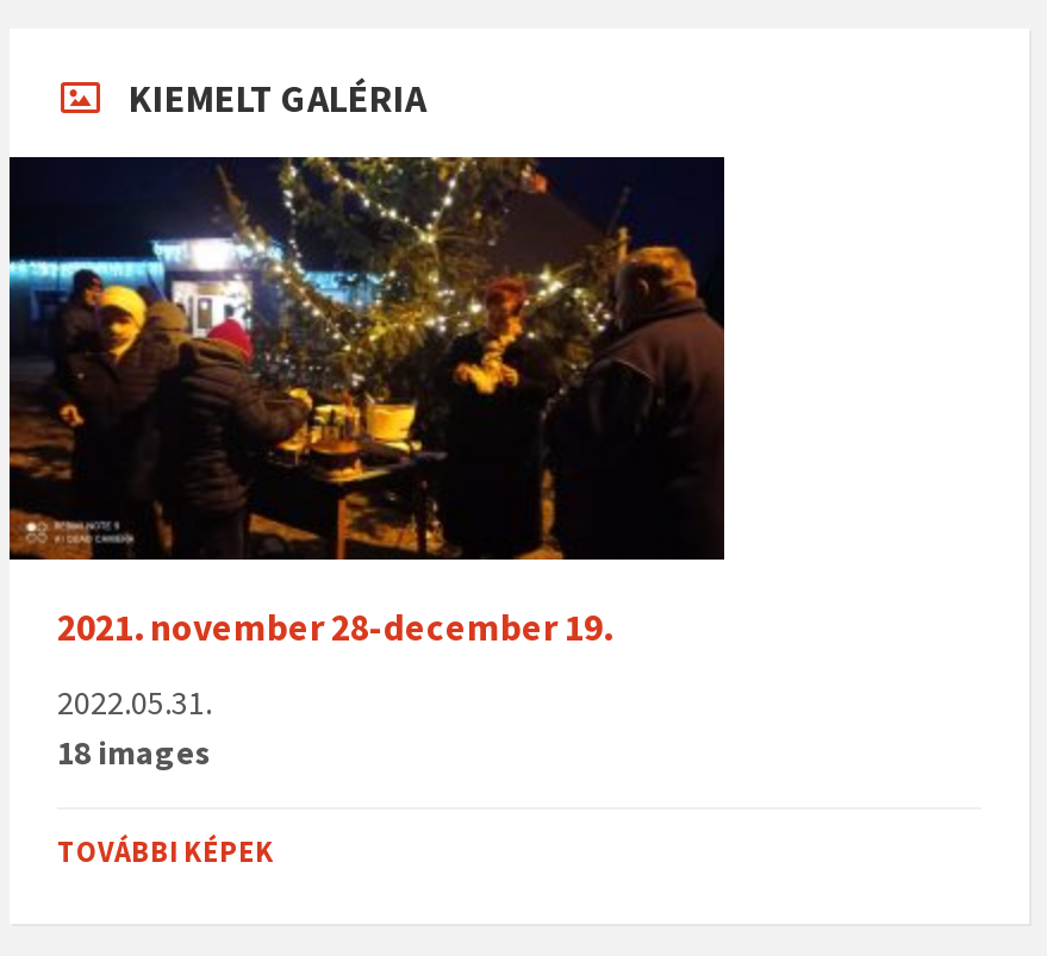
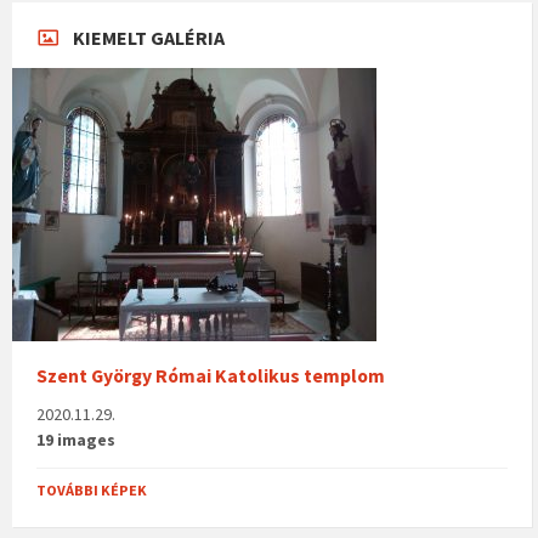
- [image]
- 2021. november 28-december 19.
+ [image]
+ Szent György Római Katolikus templom

- 2022.05.31.
- 18 images
+ 2020.11.29.
+ 19 images
